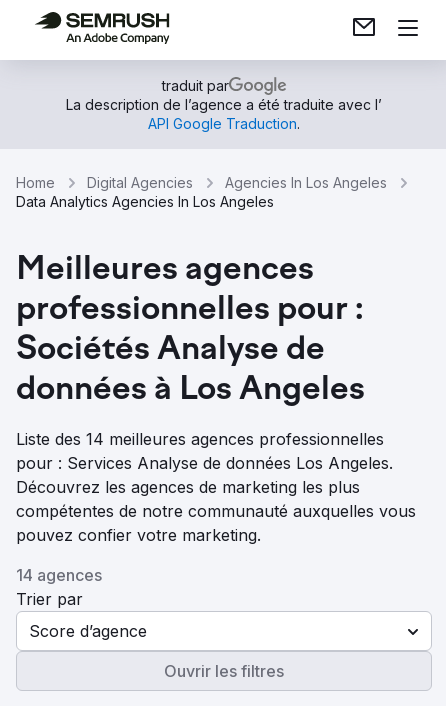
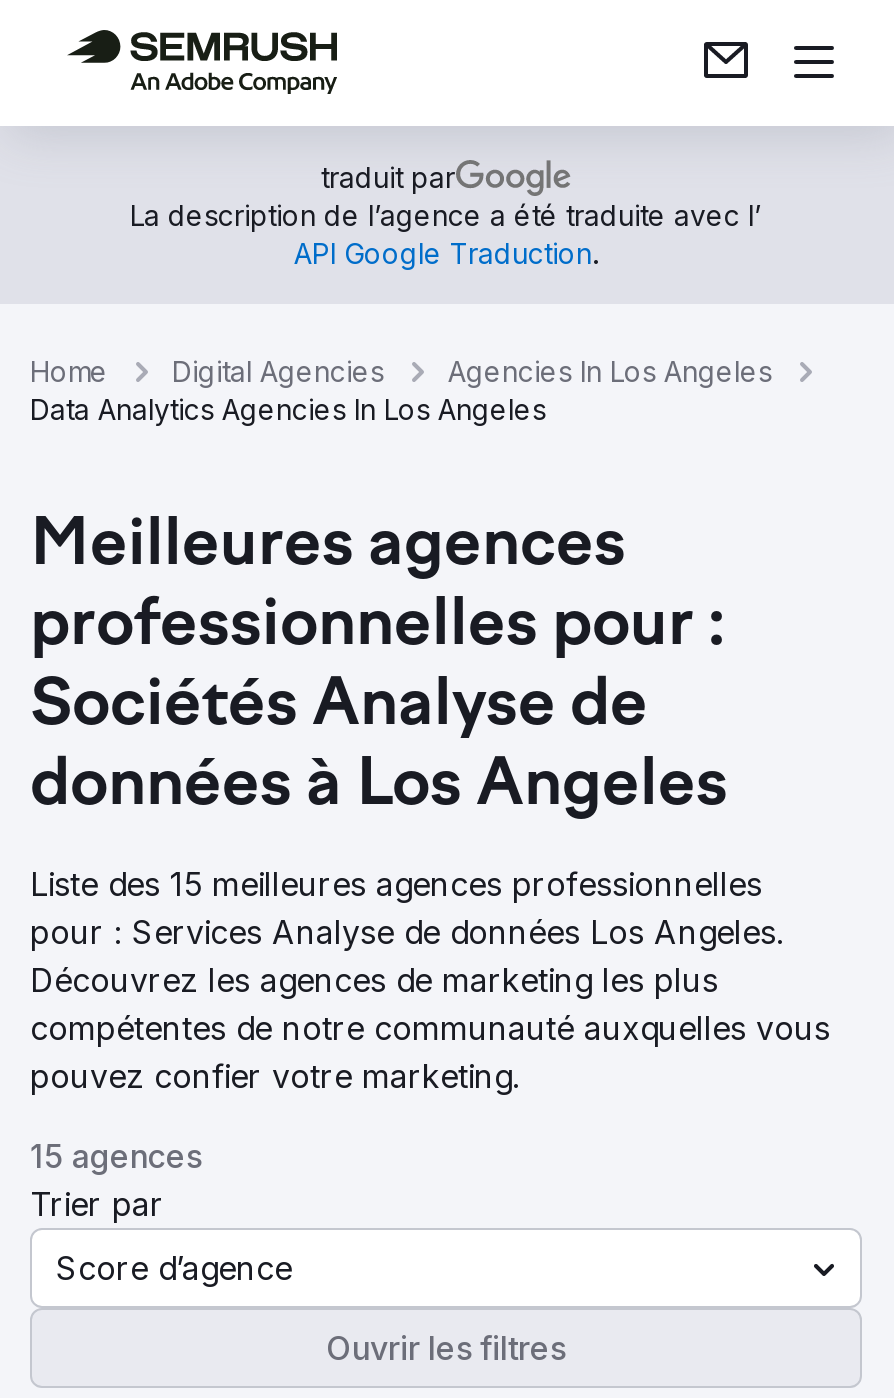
- Liste des 14 meilleures agences professionnelles
+ Liste des 15 meilleures agences professionnelles

- 14 agences
+ 15 agences
